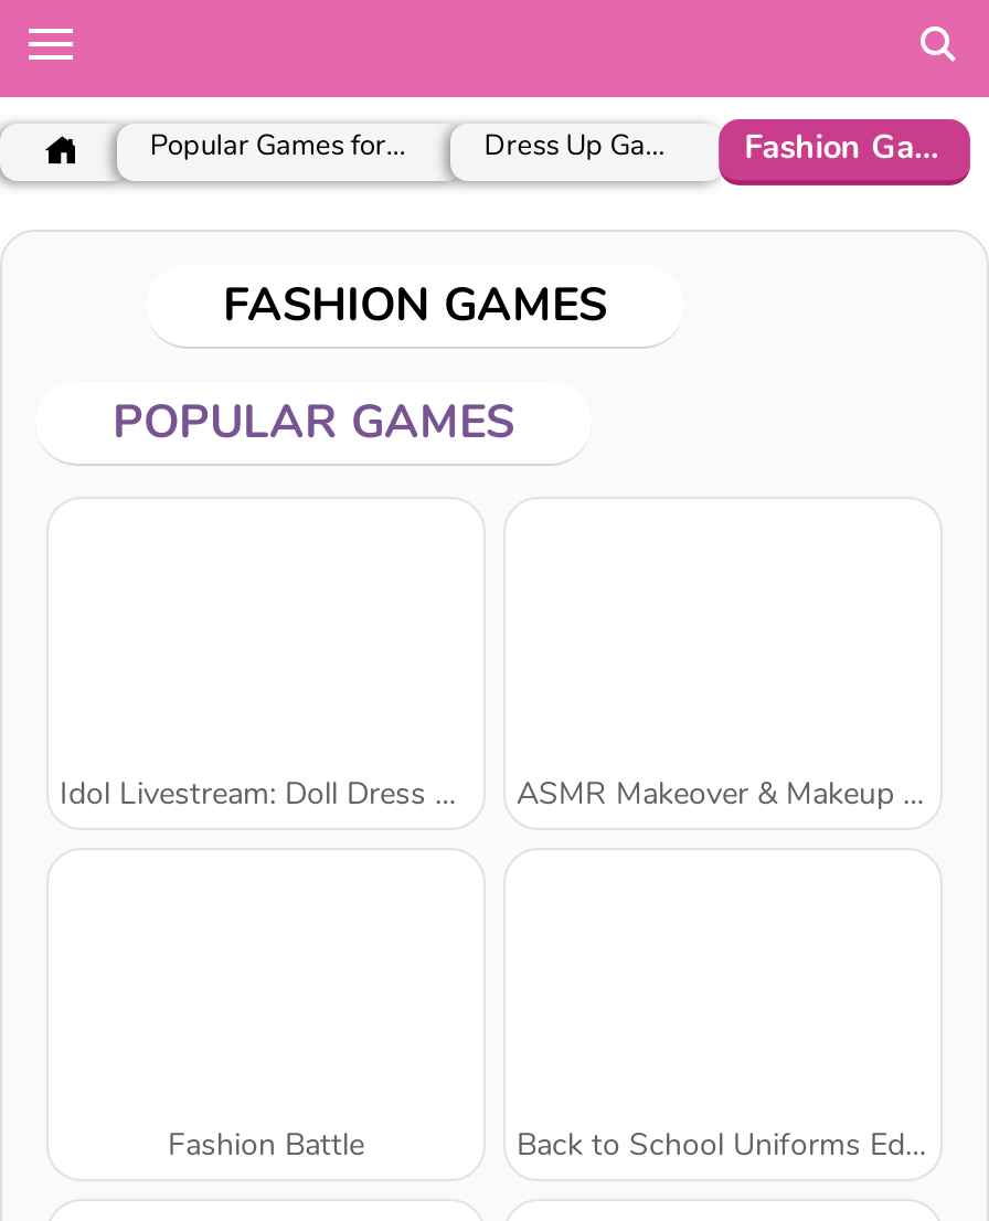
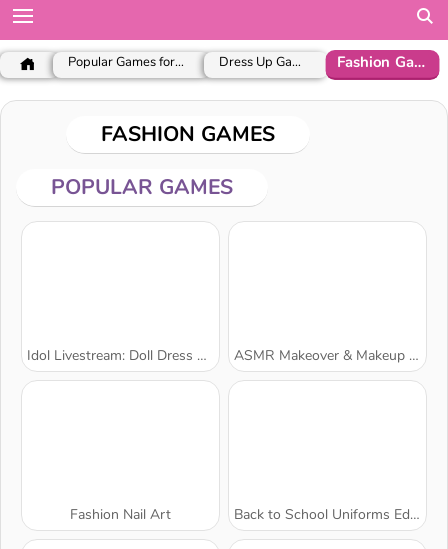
- Fashion Battle
+ Fashion Nail Art
